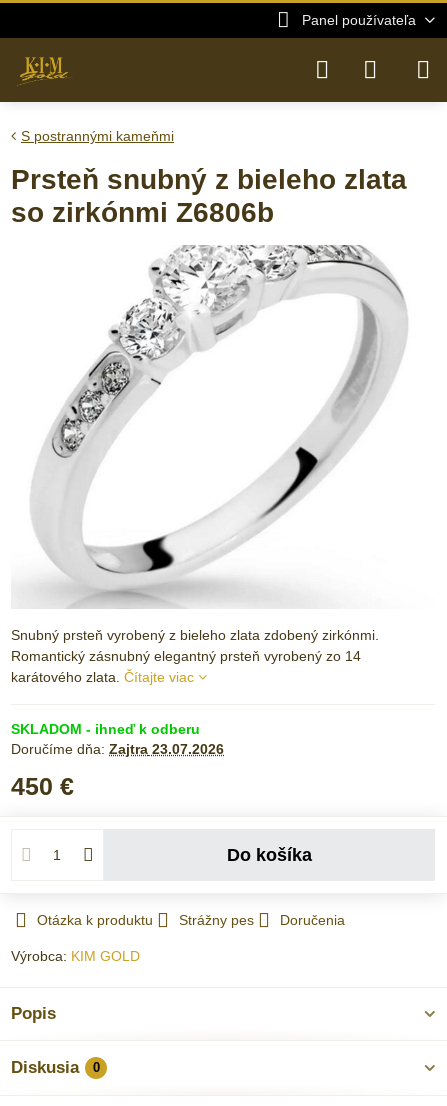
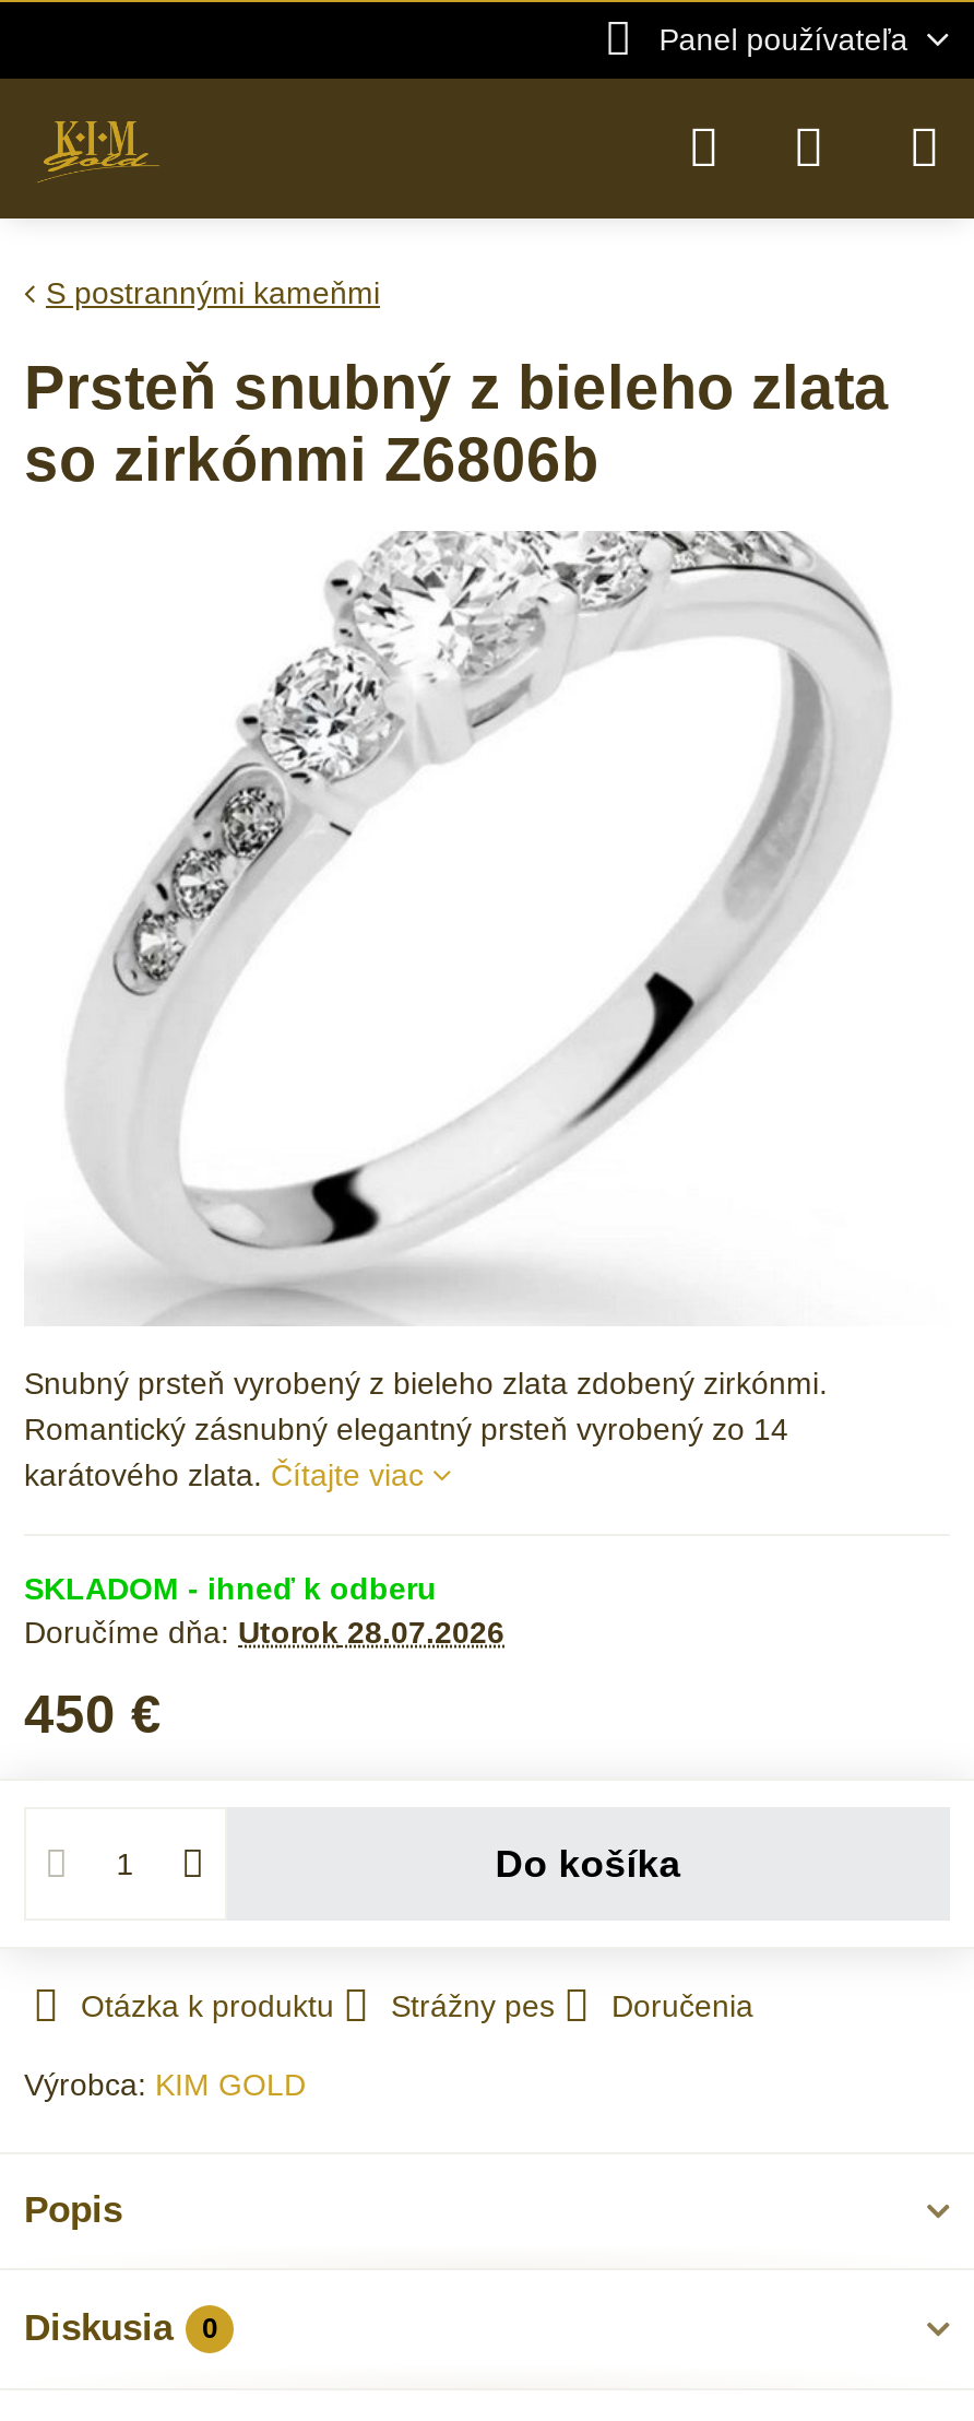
- Doručíme dňa: Zajtra 23.07.2026
+ Doručíme dňa: Utorok 28.07.2026
